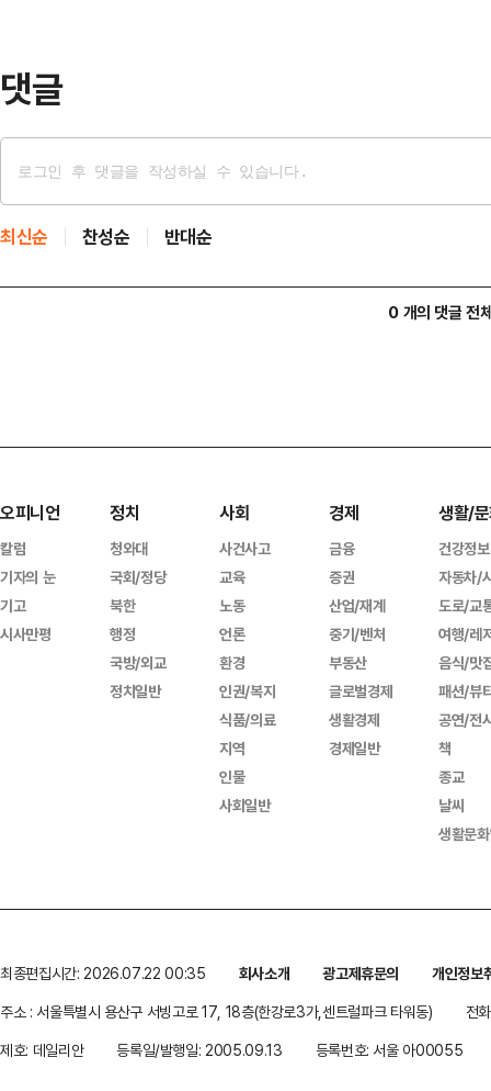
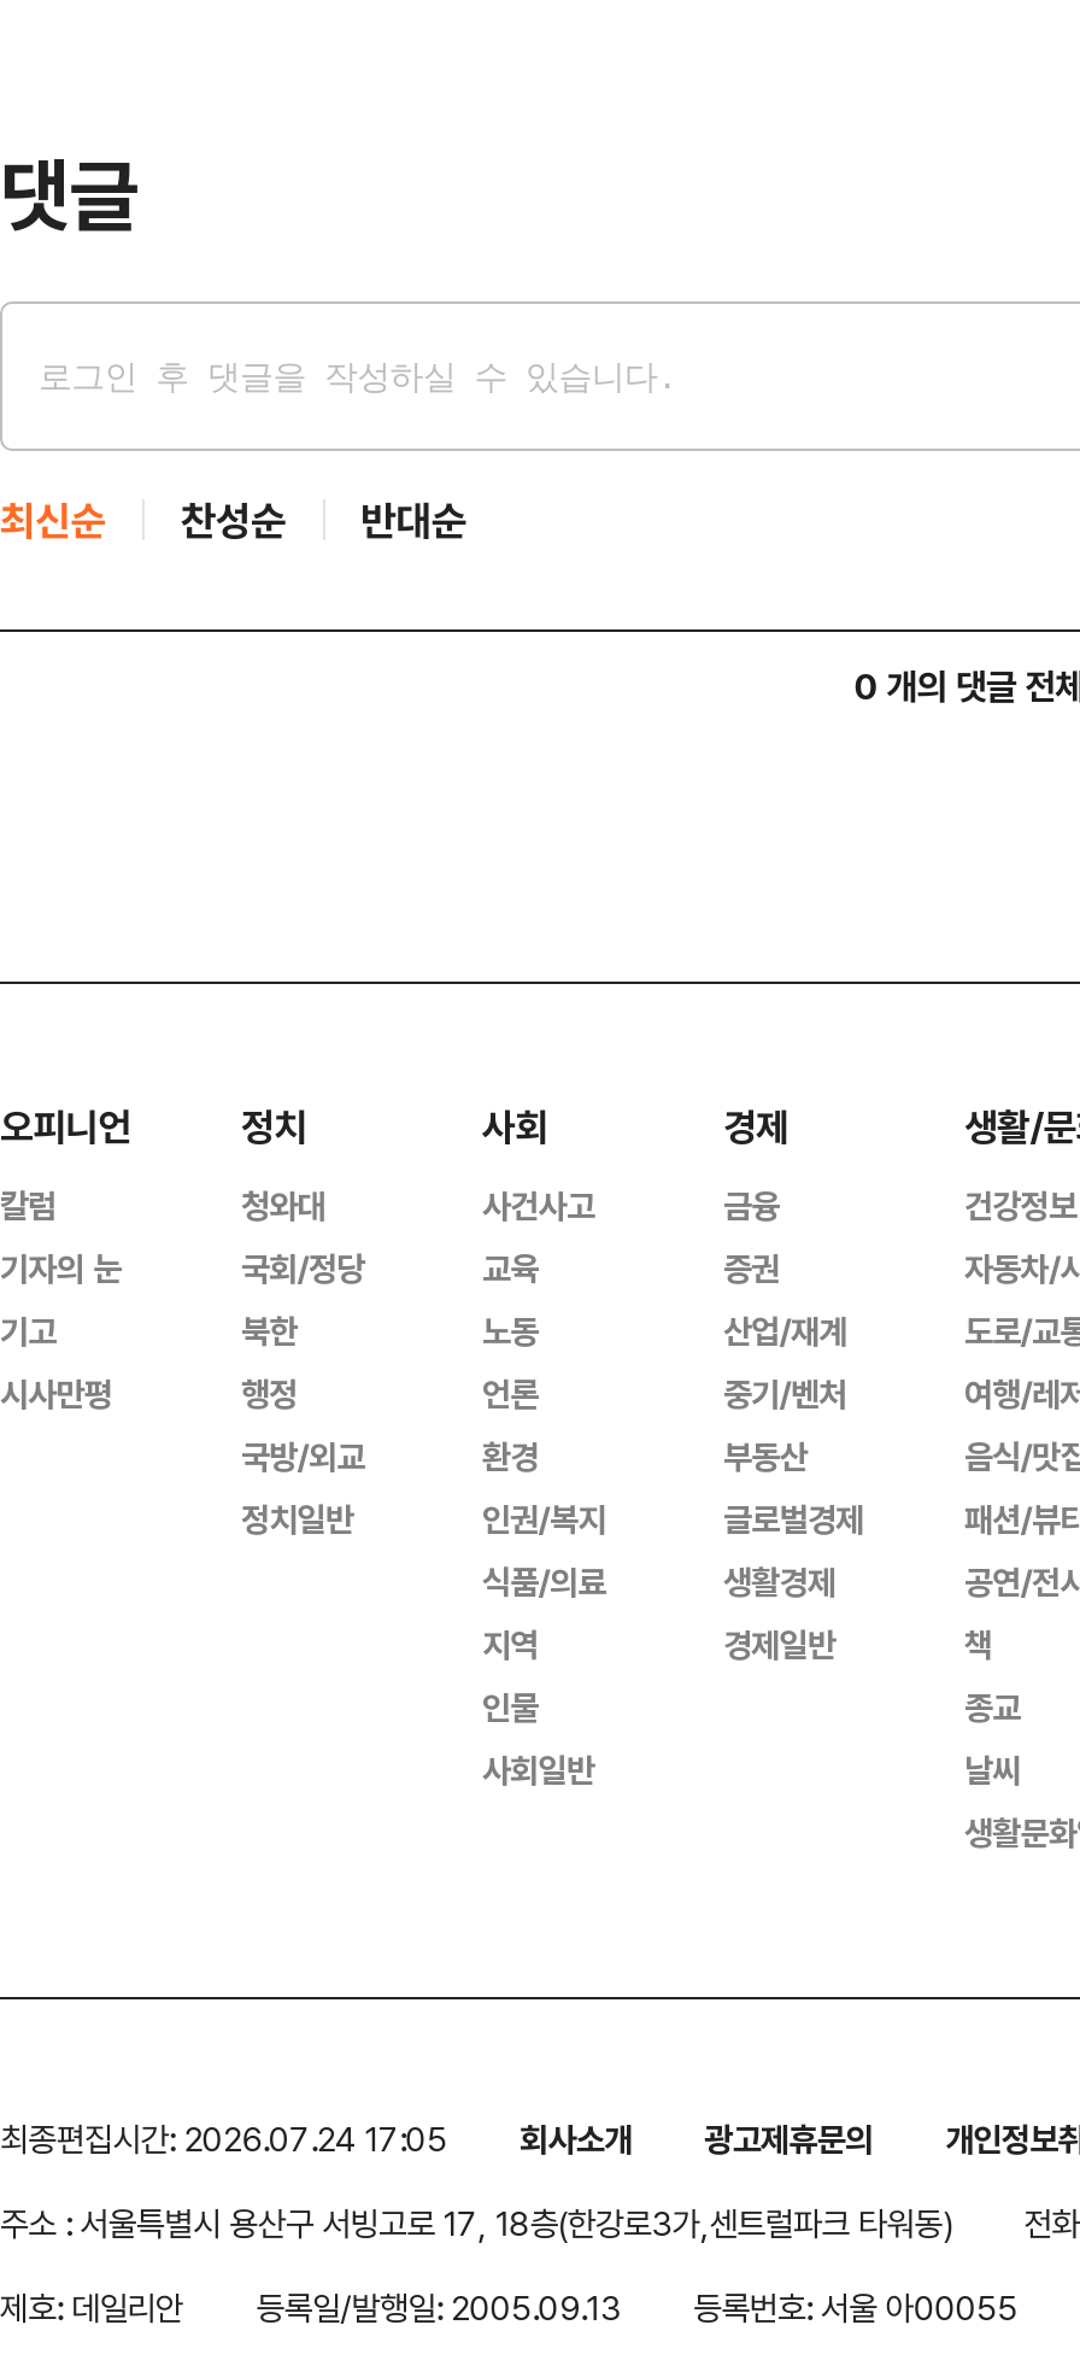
- 최종편집시간: 2026.07.22 00:35
+ 최종편집시간: 2026.07.24 17:05
